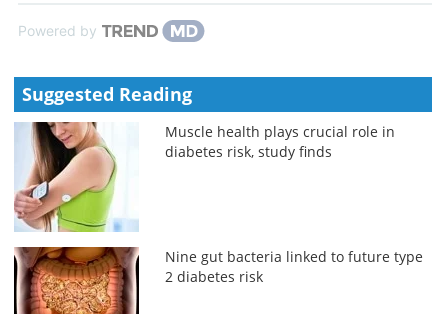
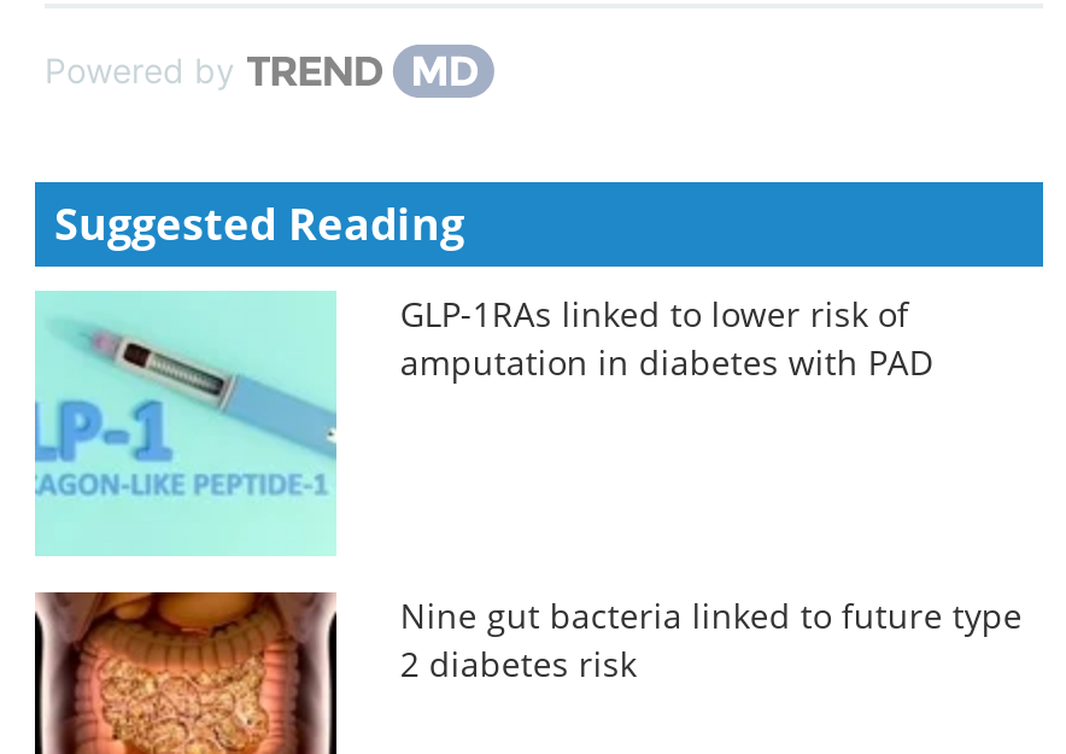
- [image]
- Muscle health plays crucial role in
- diabetes risk, study finds
+ [image]
+ GLP-1RAs linked to lower risk of
+ amputation in diabetes with PAD
